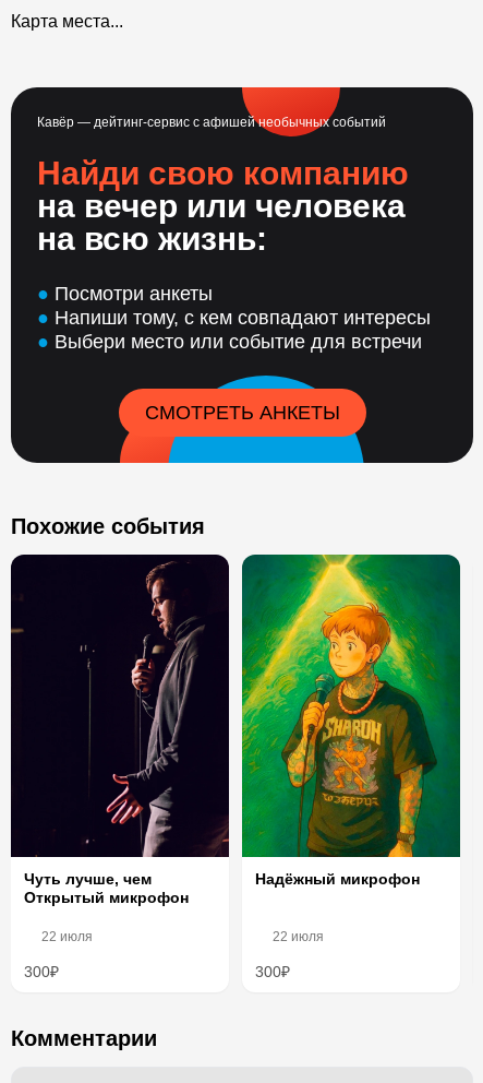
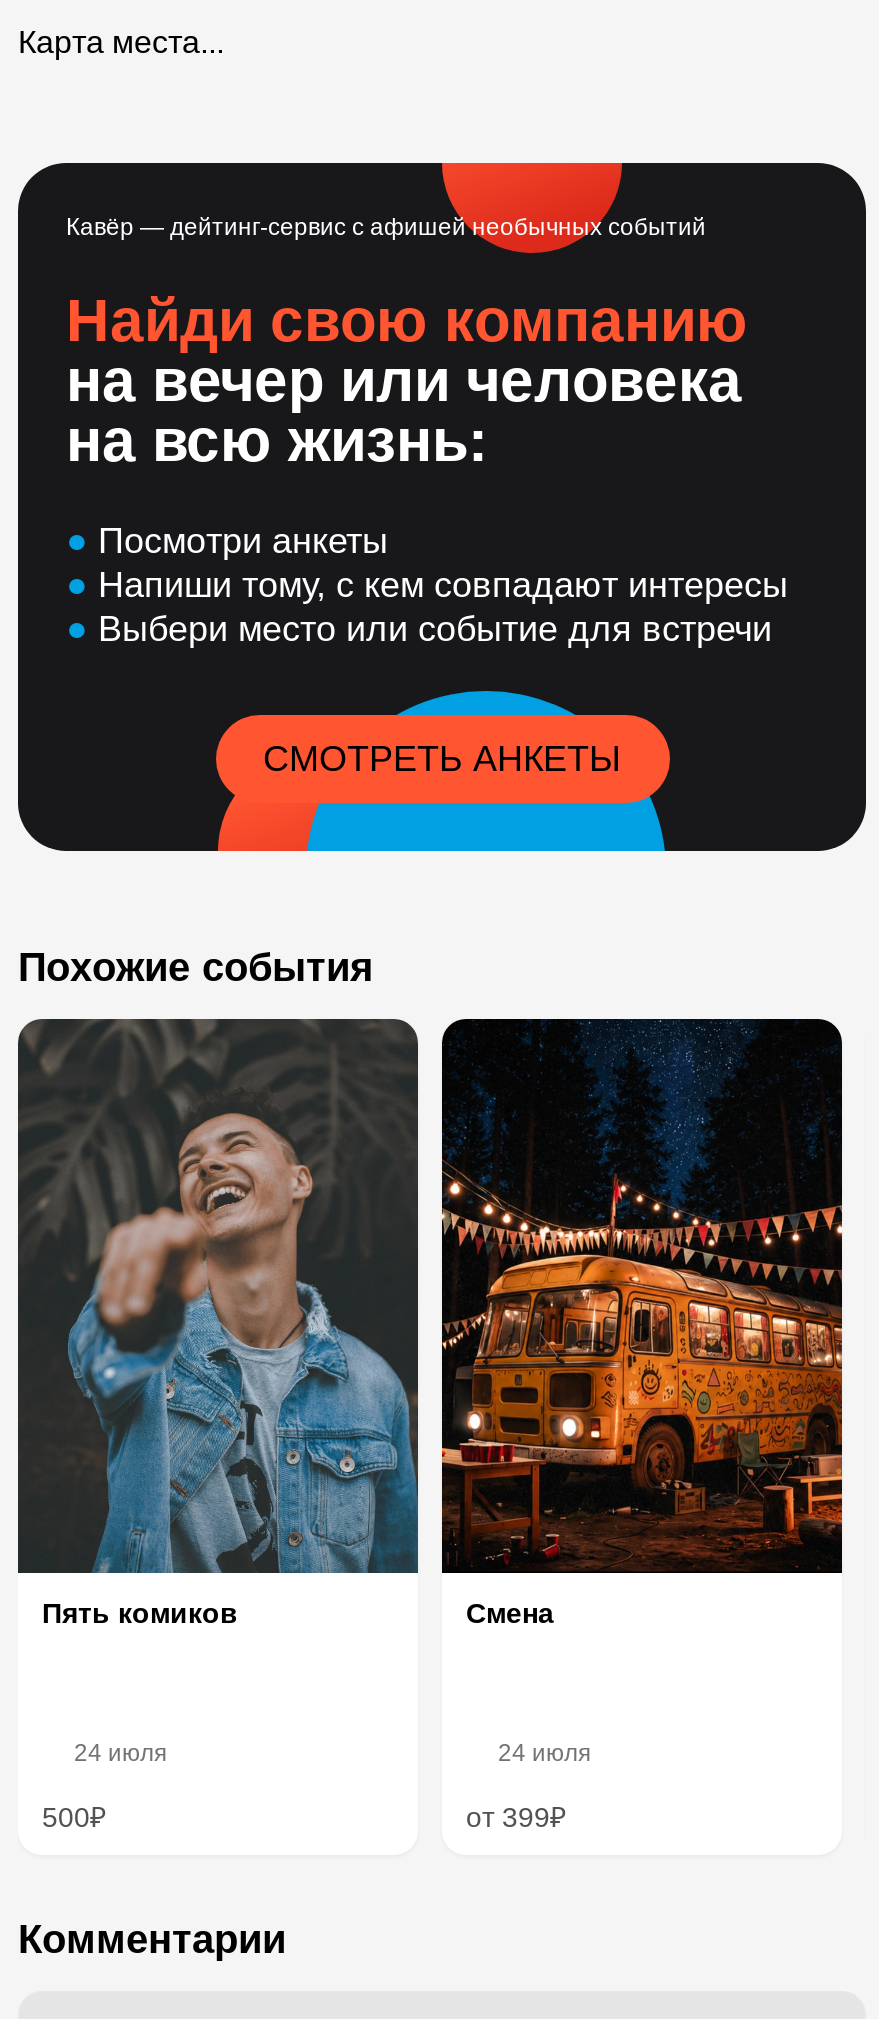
- [image]
- Чуть лучше, чем
- Открытый микрофон
+ [image]
+ Пять комиков

- [image]
- Надёжный микрофон
+ [image]
+ Смена

- 22 июля
+ 24 июля

- 22 июля
+ 24 июля

- 300₽
+ 500₽

- 300₽
+ от 399₽
